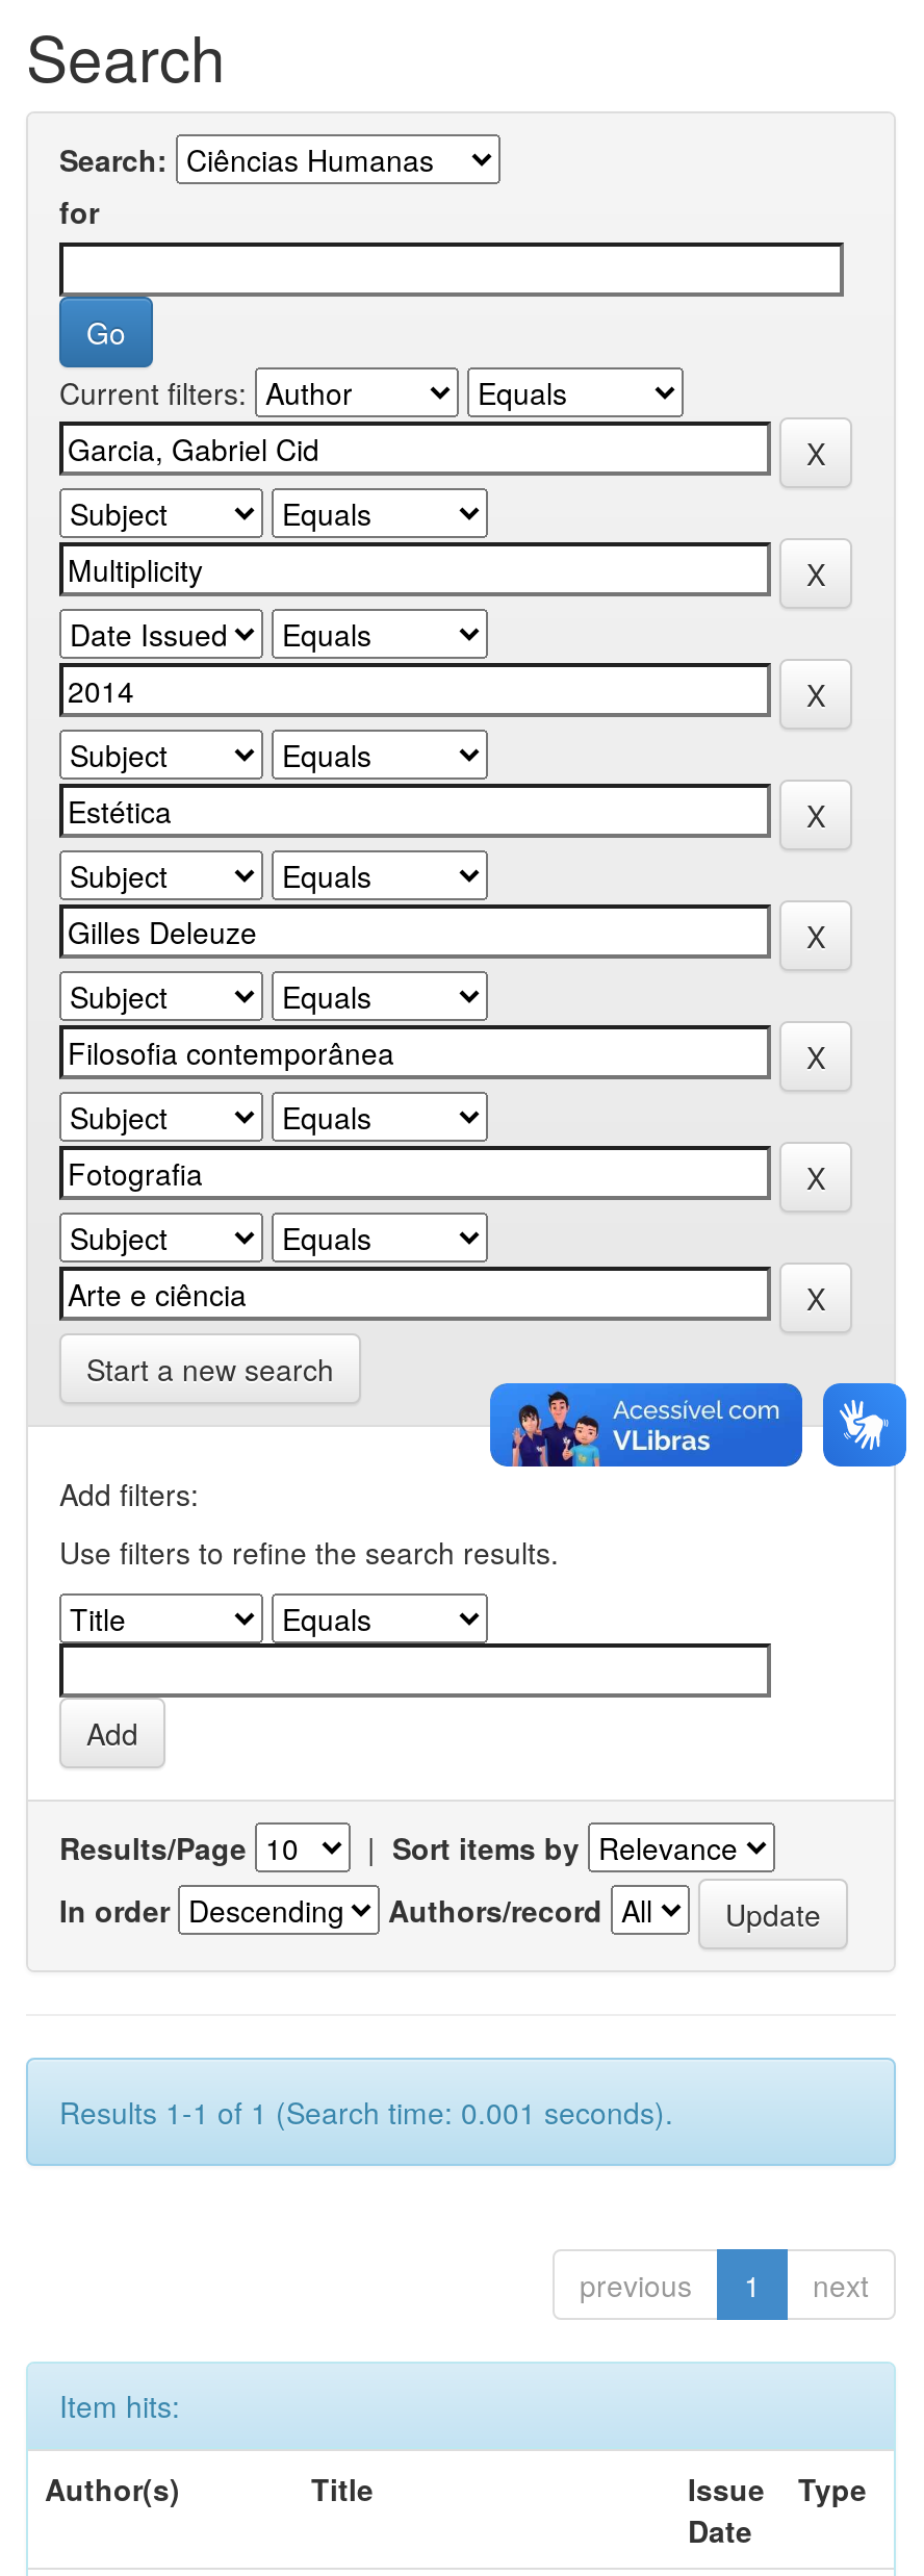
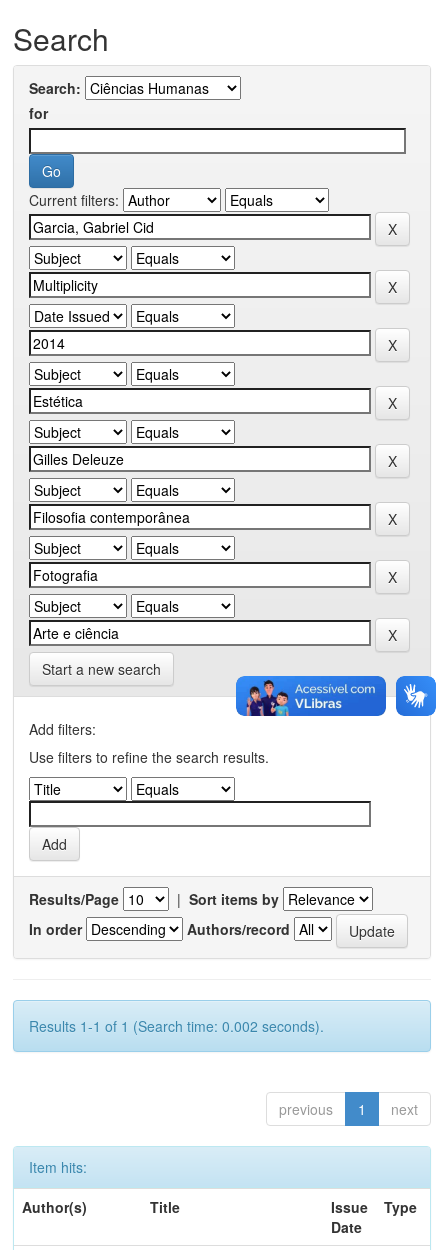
- Results 1-1 of 1 (Search time: 0.001 seconds).
+ Results 1-1 of 1 (Search time: 0.002 seconds).
